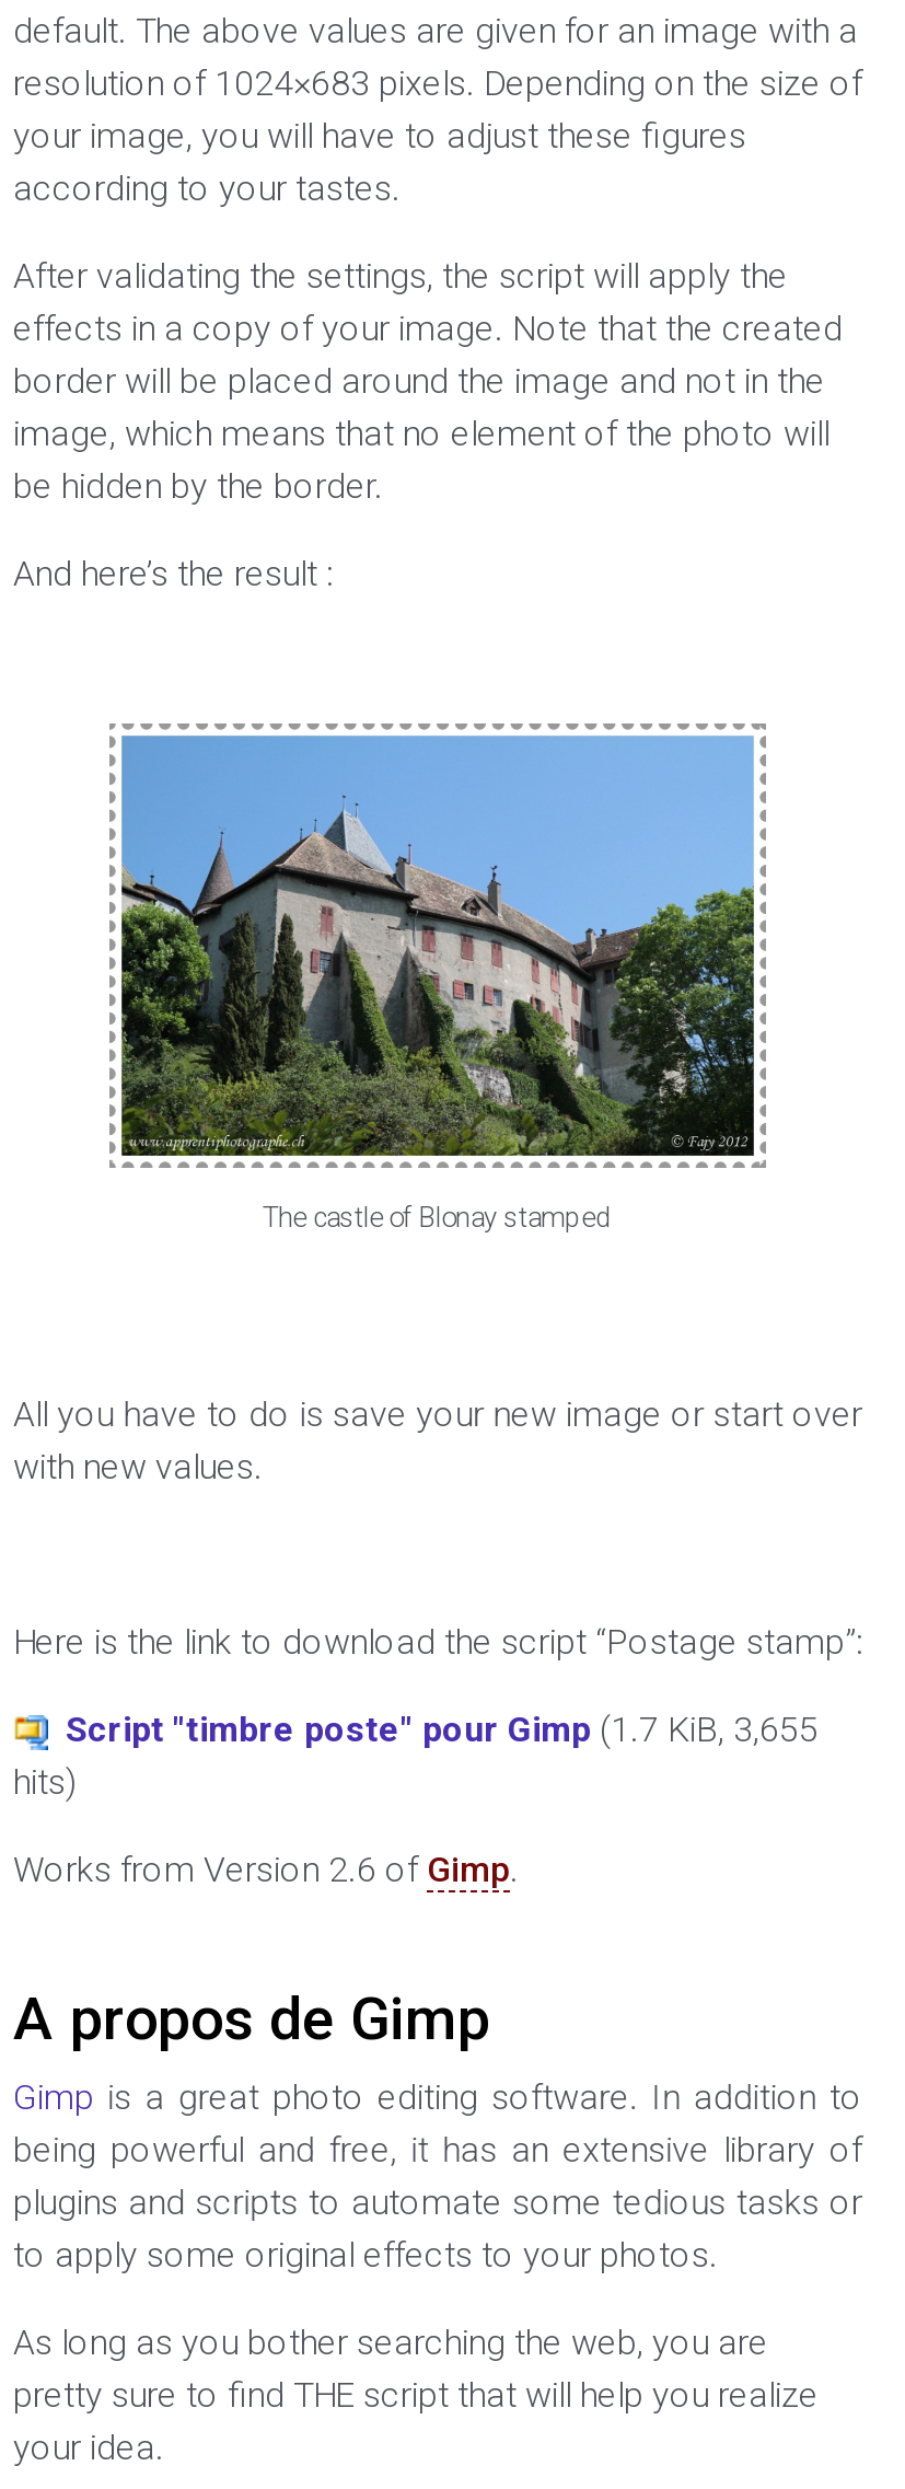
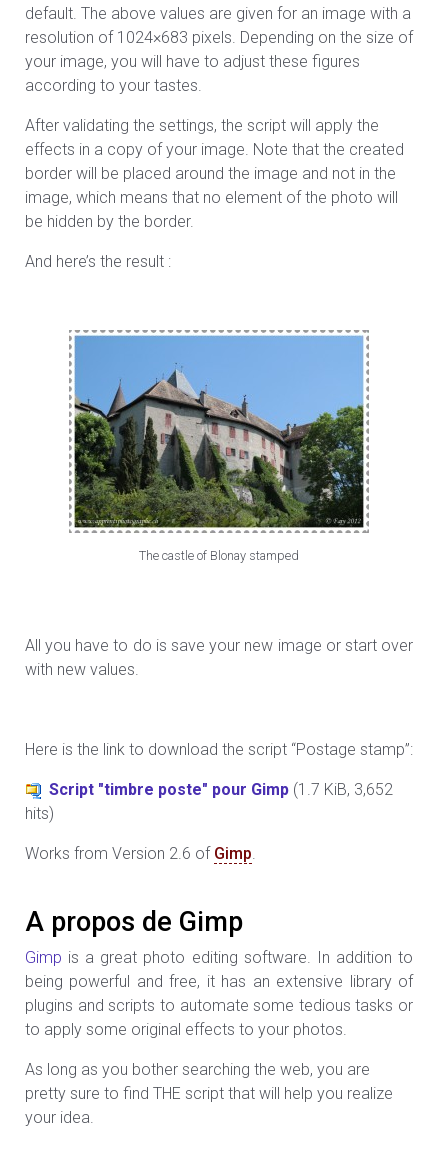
- Script "timbre poste" pour Gimp (1.7 KiB, 3,655
+ Script "timbre poste" pour Gimp (1.7 KiB, 3,652
